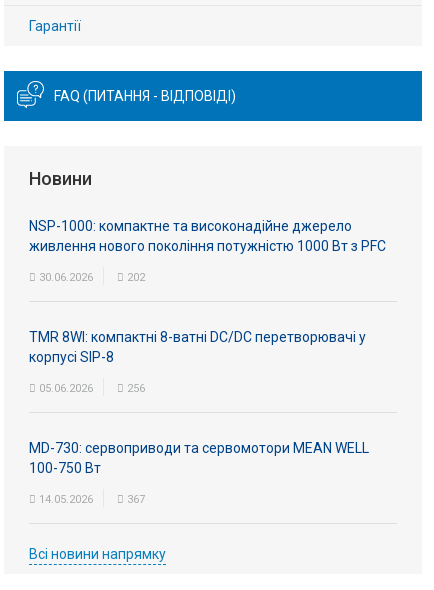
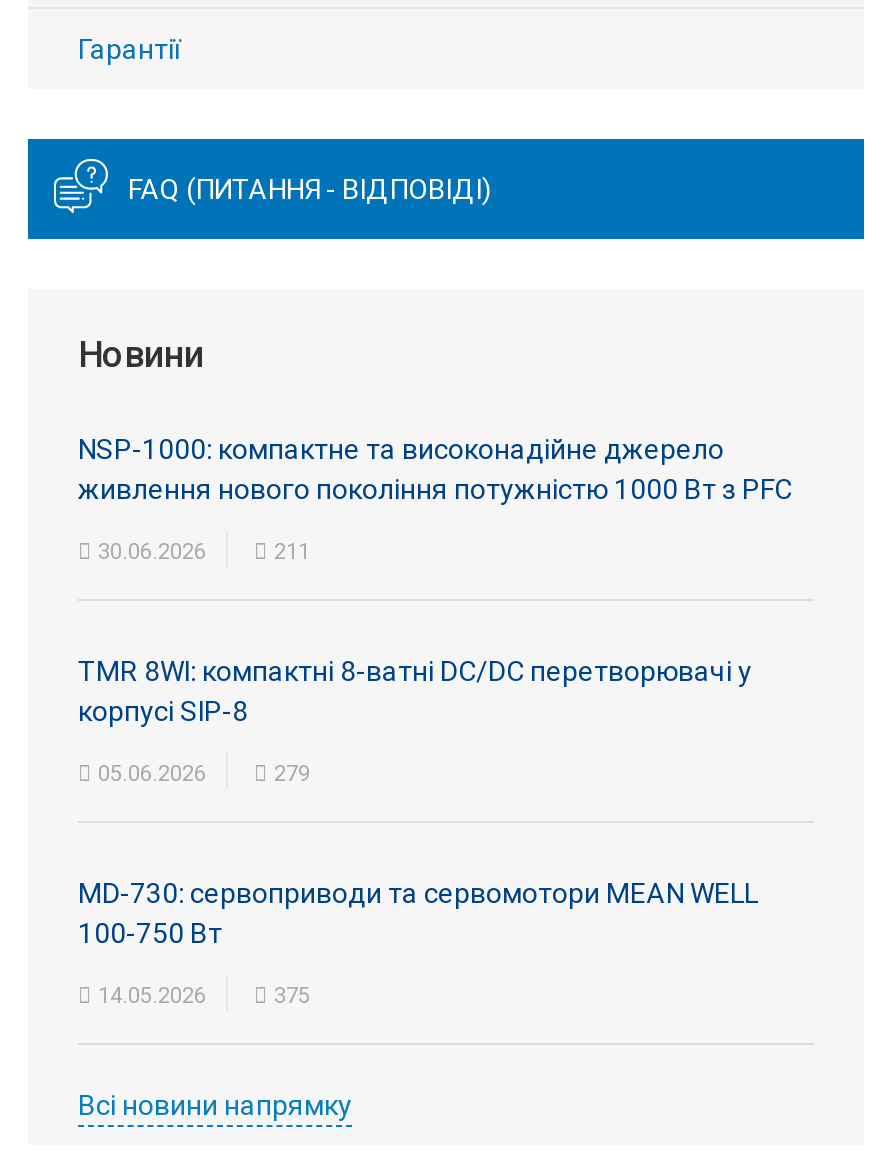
- 202
+ 211

- 256
+ 279

- 367
+ 375
